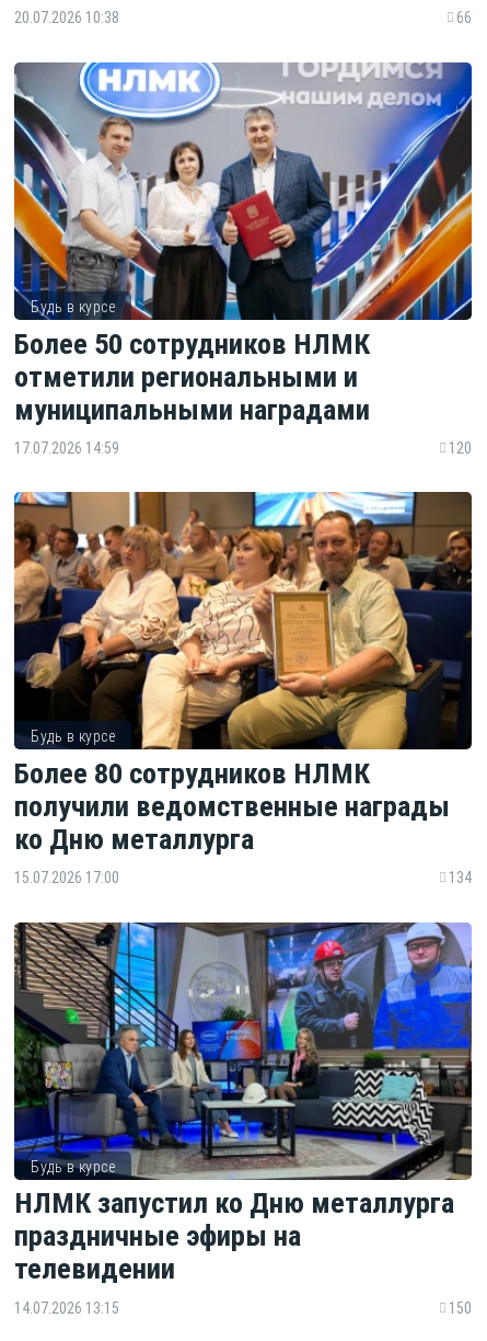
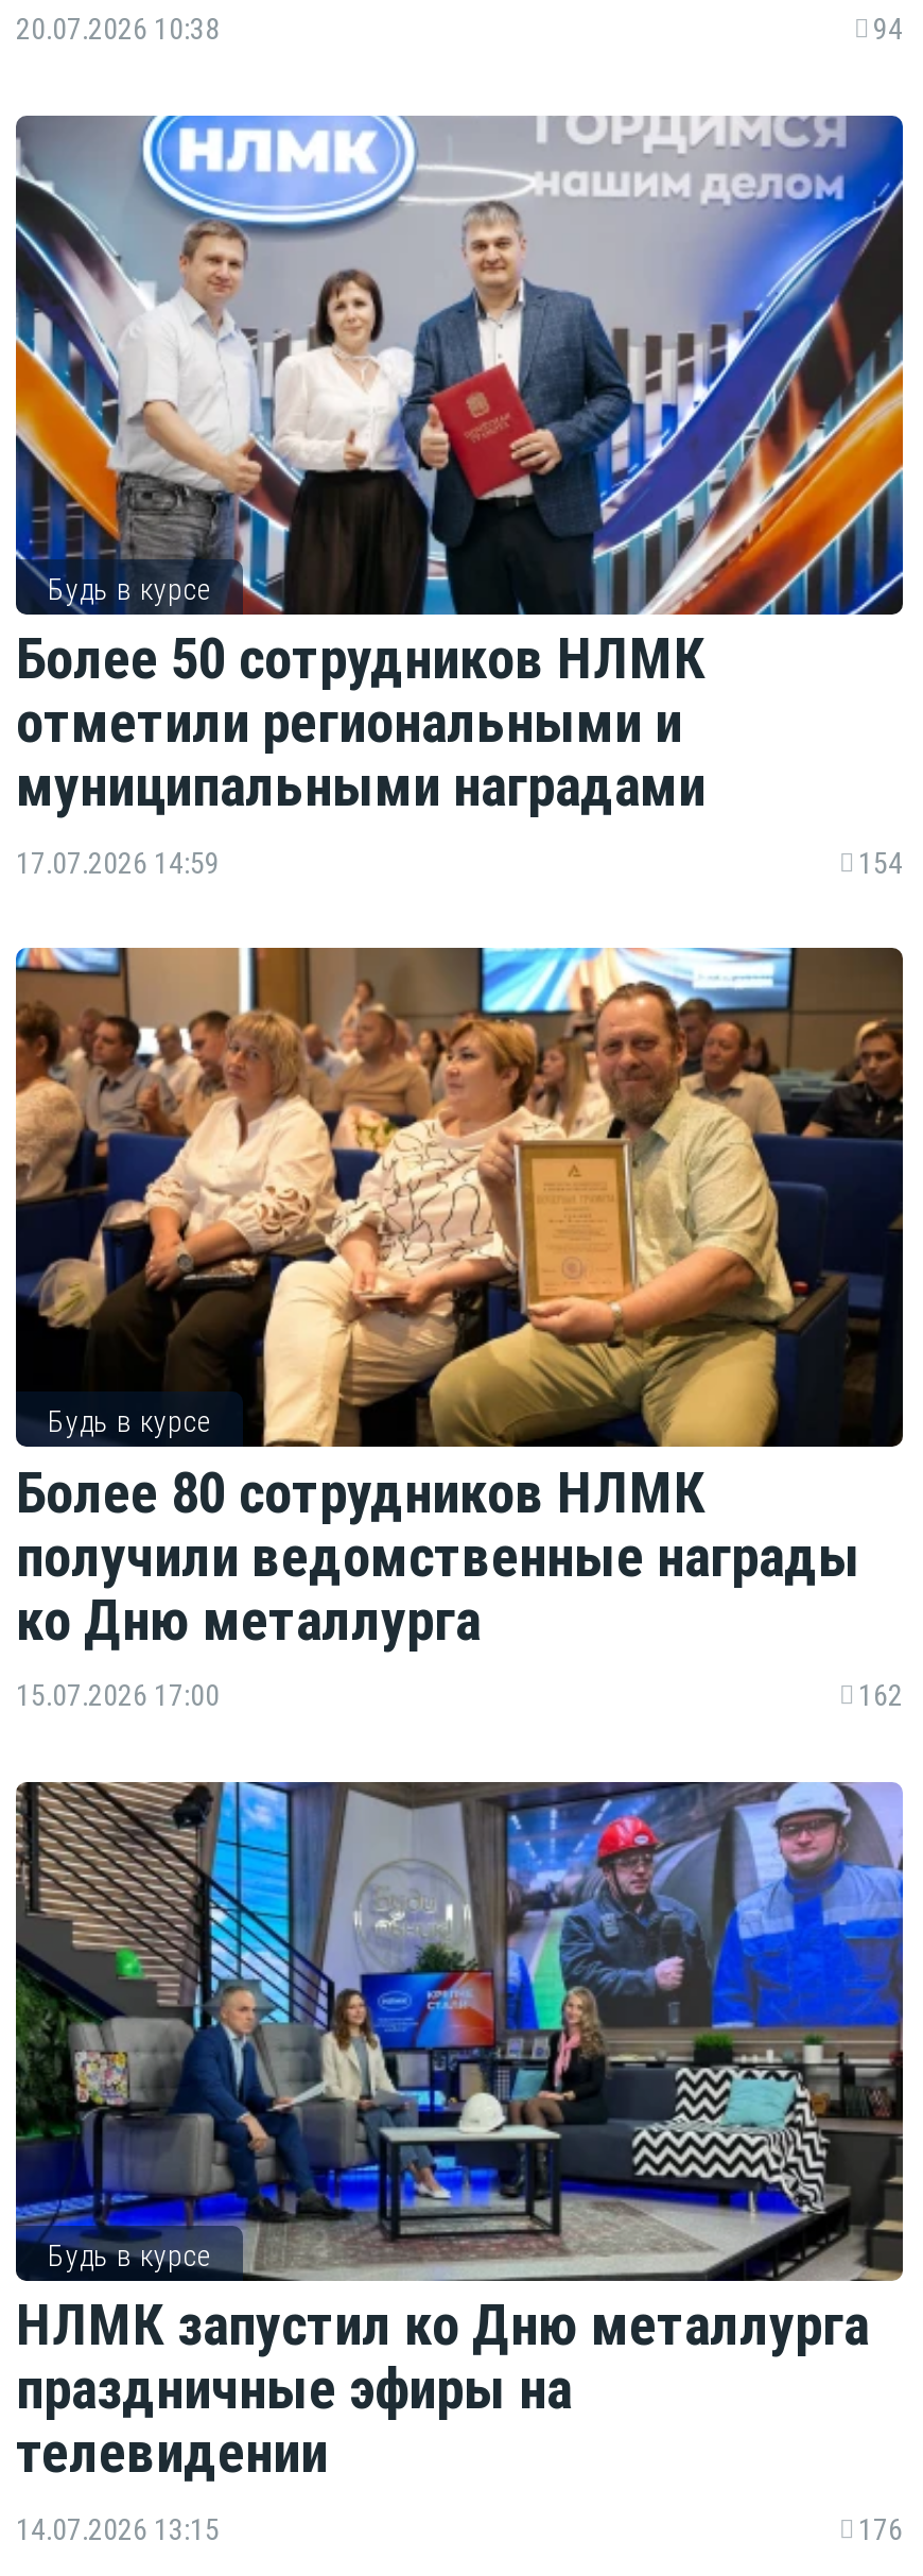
- 66
+ 94

- 120
+ 154

- 134
+ 162

- 150
+ 176
